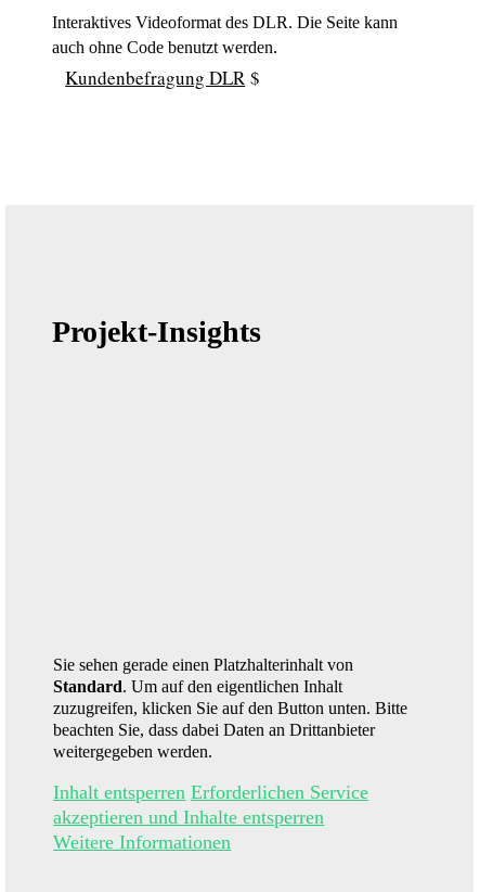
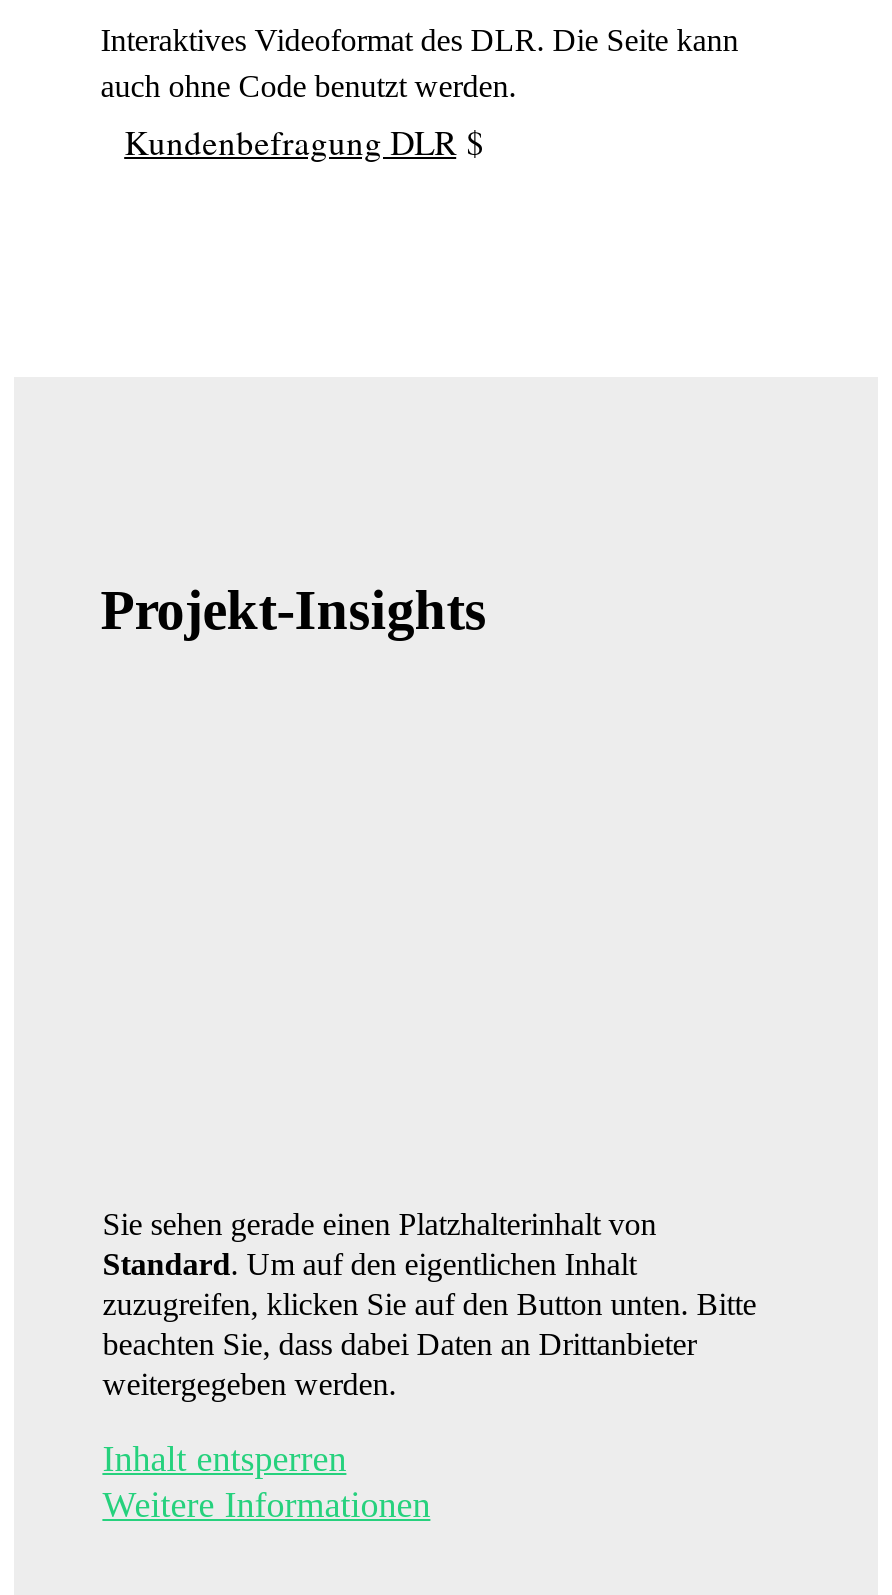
- Inhalt entsperren Erforderlichen Service
- akzeptieren und Inhalte entsperren
+ Inhalt entsperren
